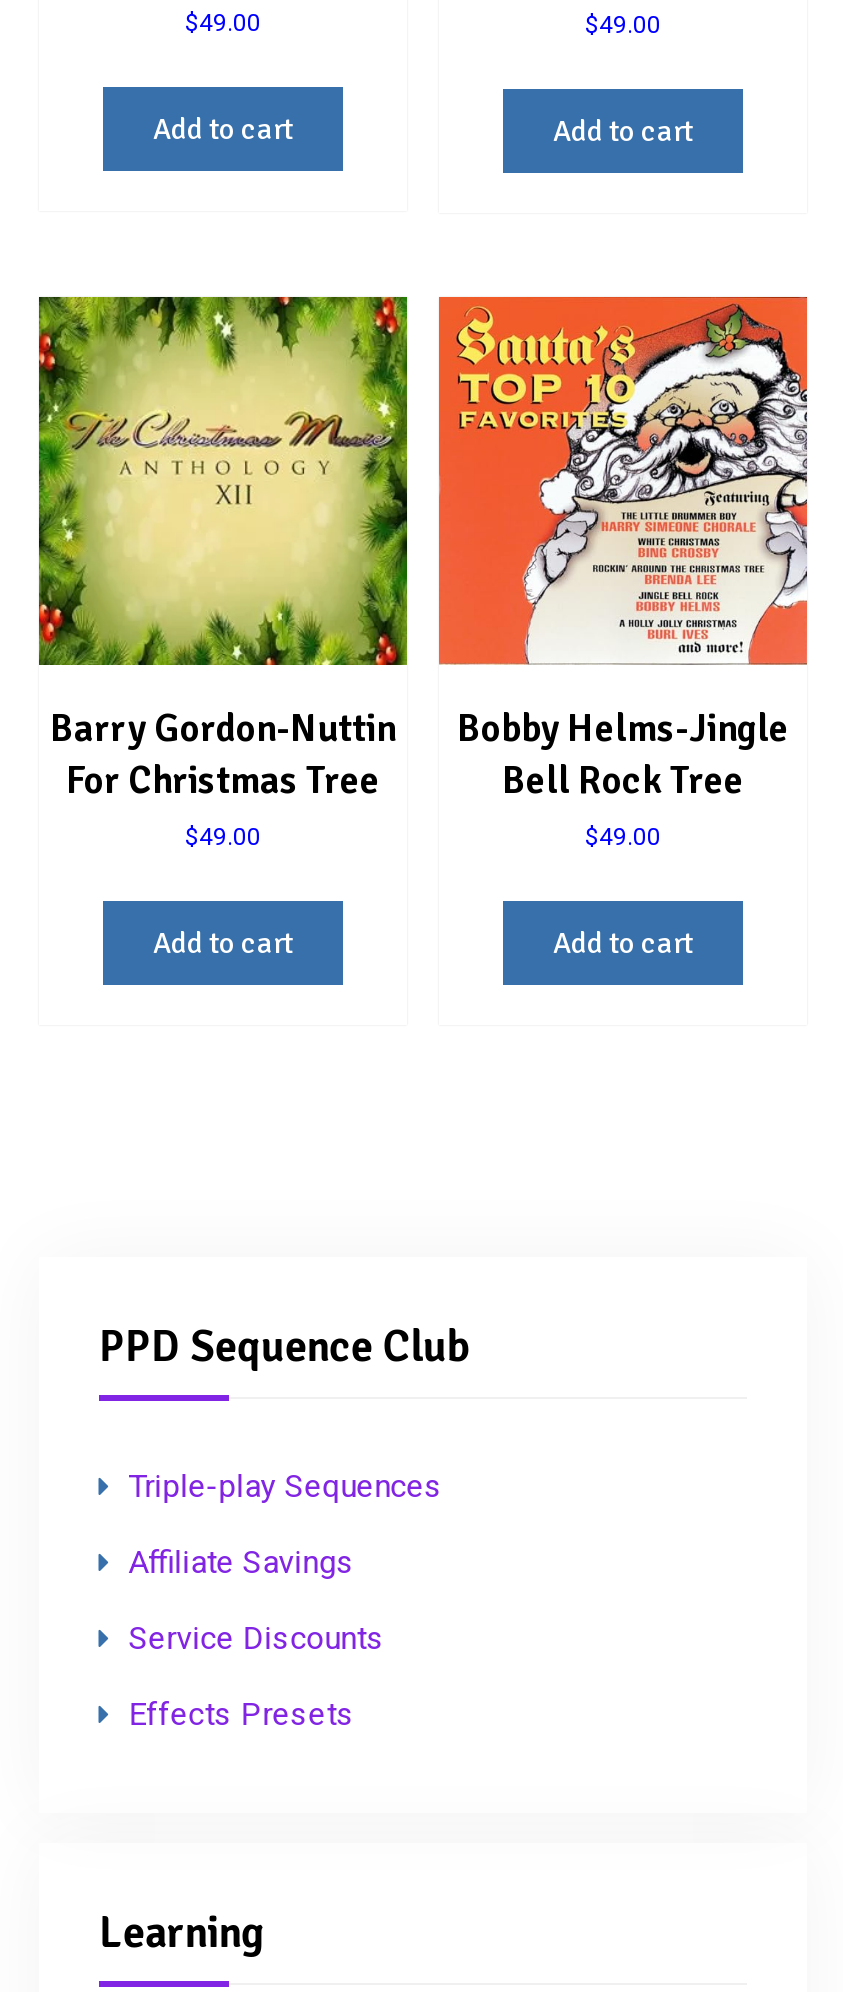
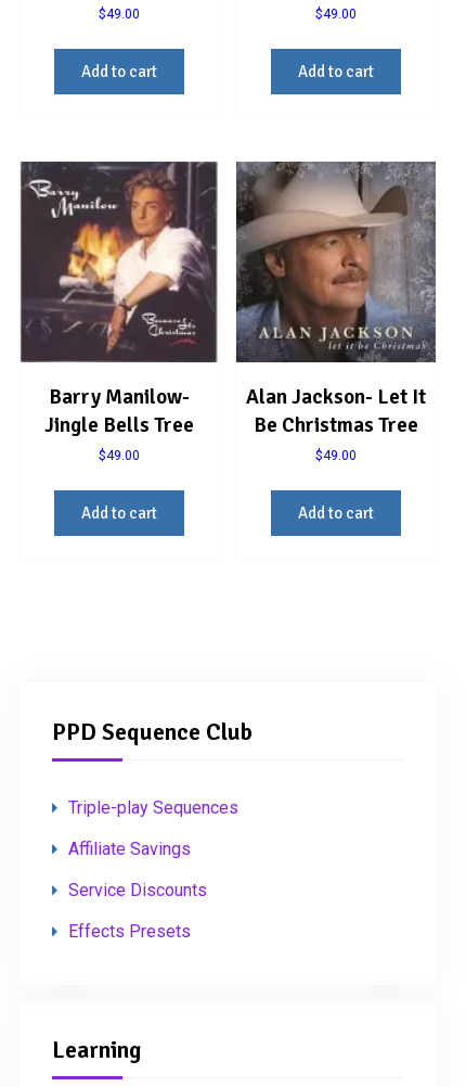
- [image]
- Barry Gordon-Nuttin
+ [image]
+ Barry Manilow-

- [image]
- Bobby Helms-Jingle
- Bell Rock Tree
+ [image]
+ Alan Jackson- Let It
+ Be Christmas Tree

- For Christmas Tree
+ Jingle Bells Tree
